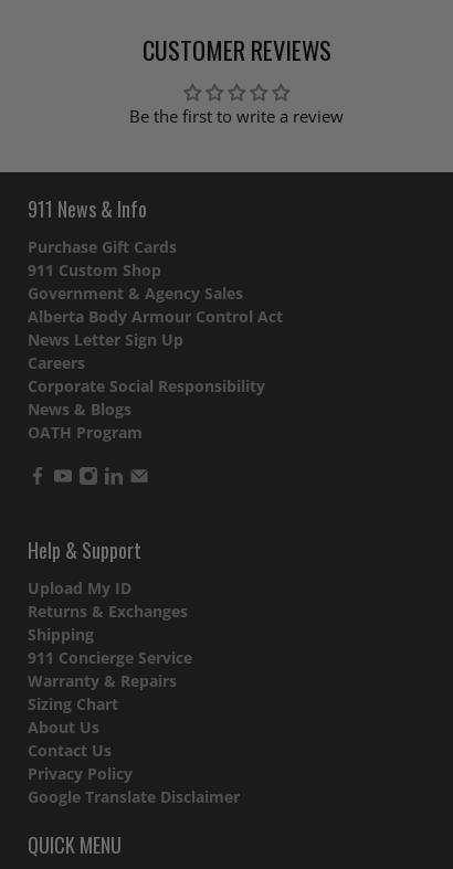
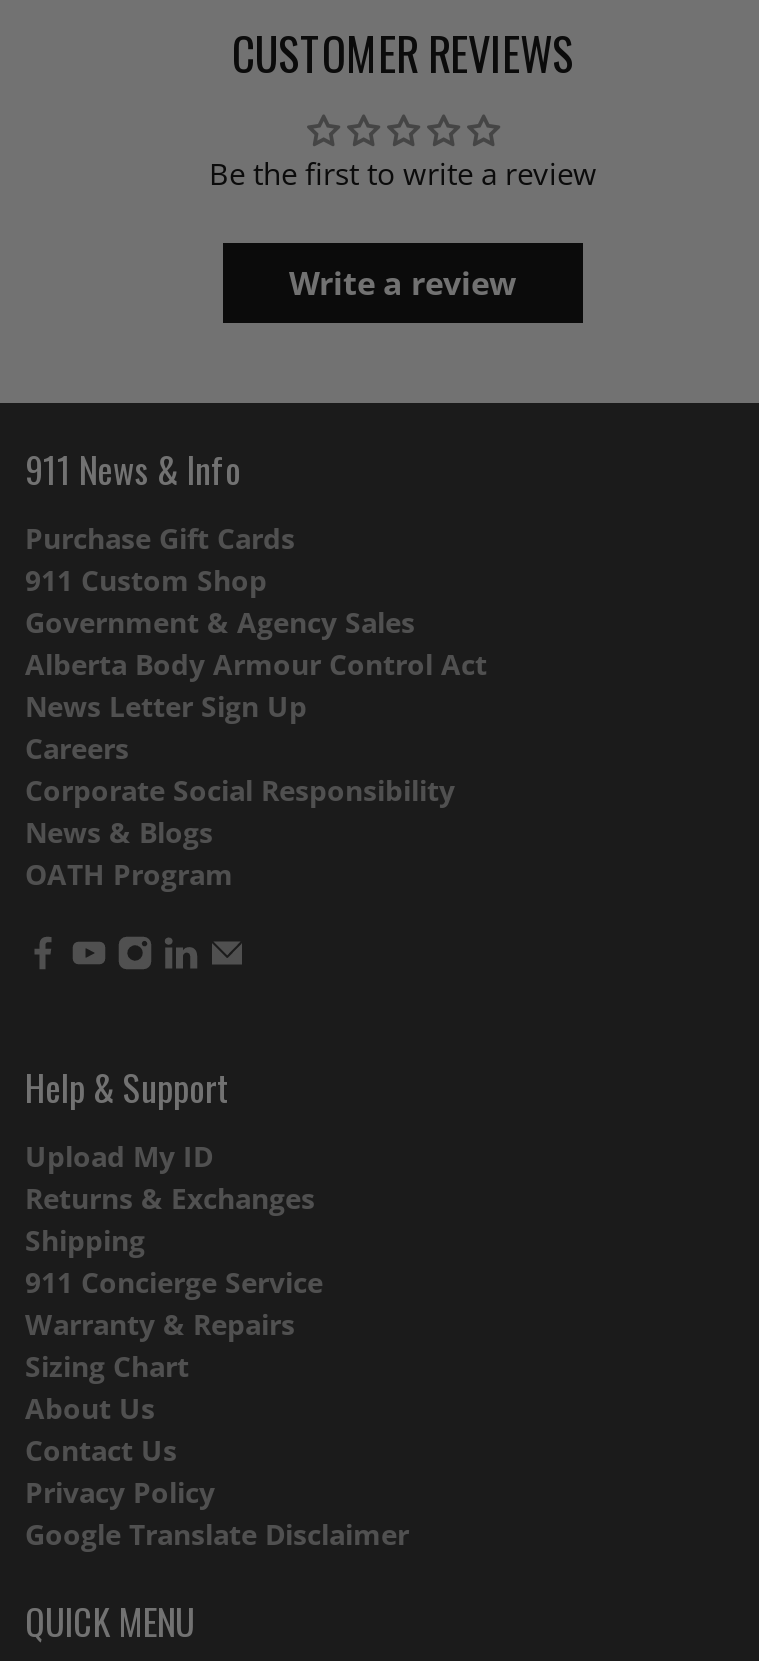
+ Write a review
